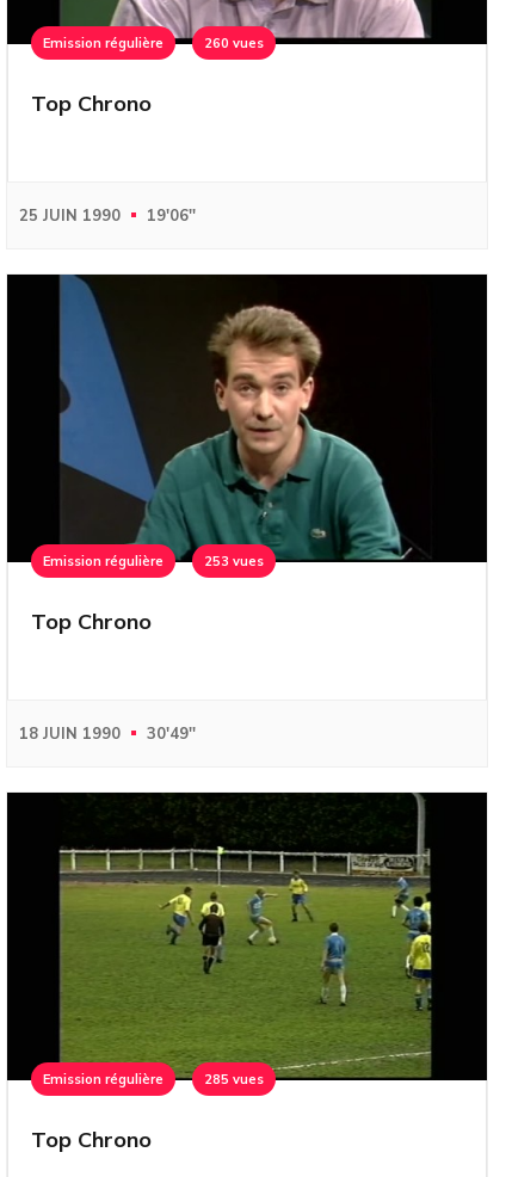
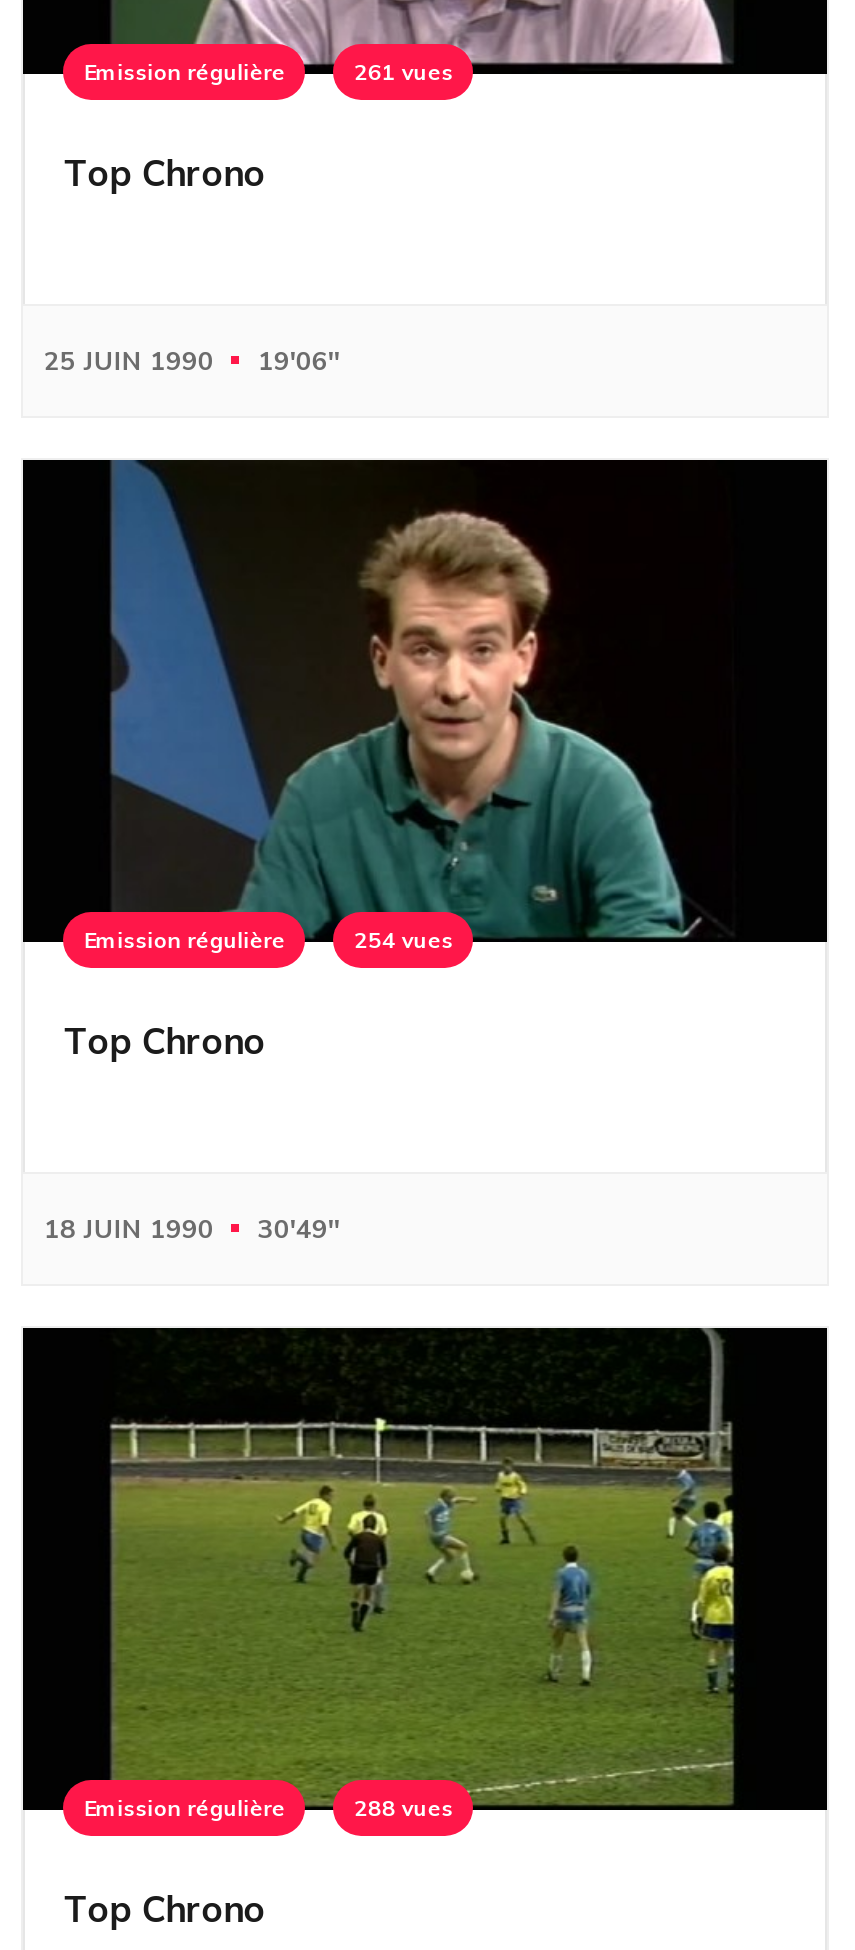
- 260 vues
+ 261 vues

- 253 vues
+ 254 vues

- 285 vues
+ 288 vues
